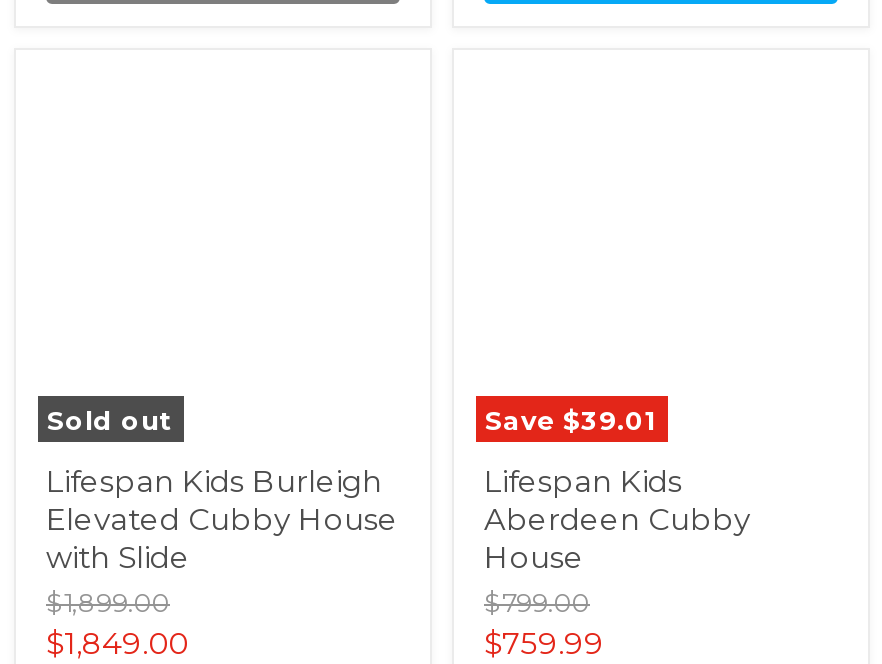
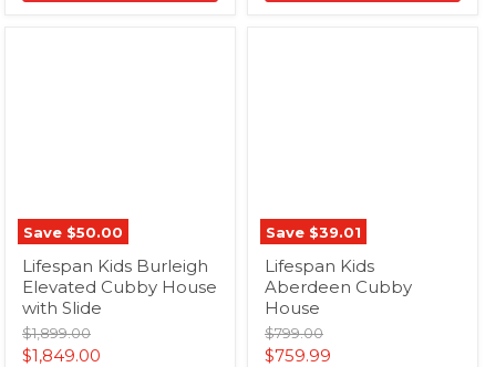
- Sold out
+ Save $50.00
